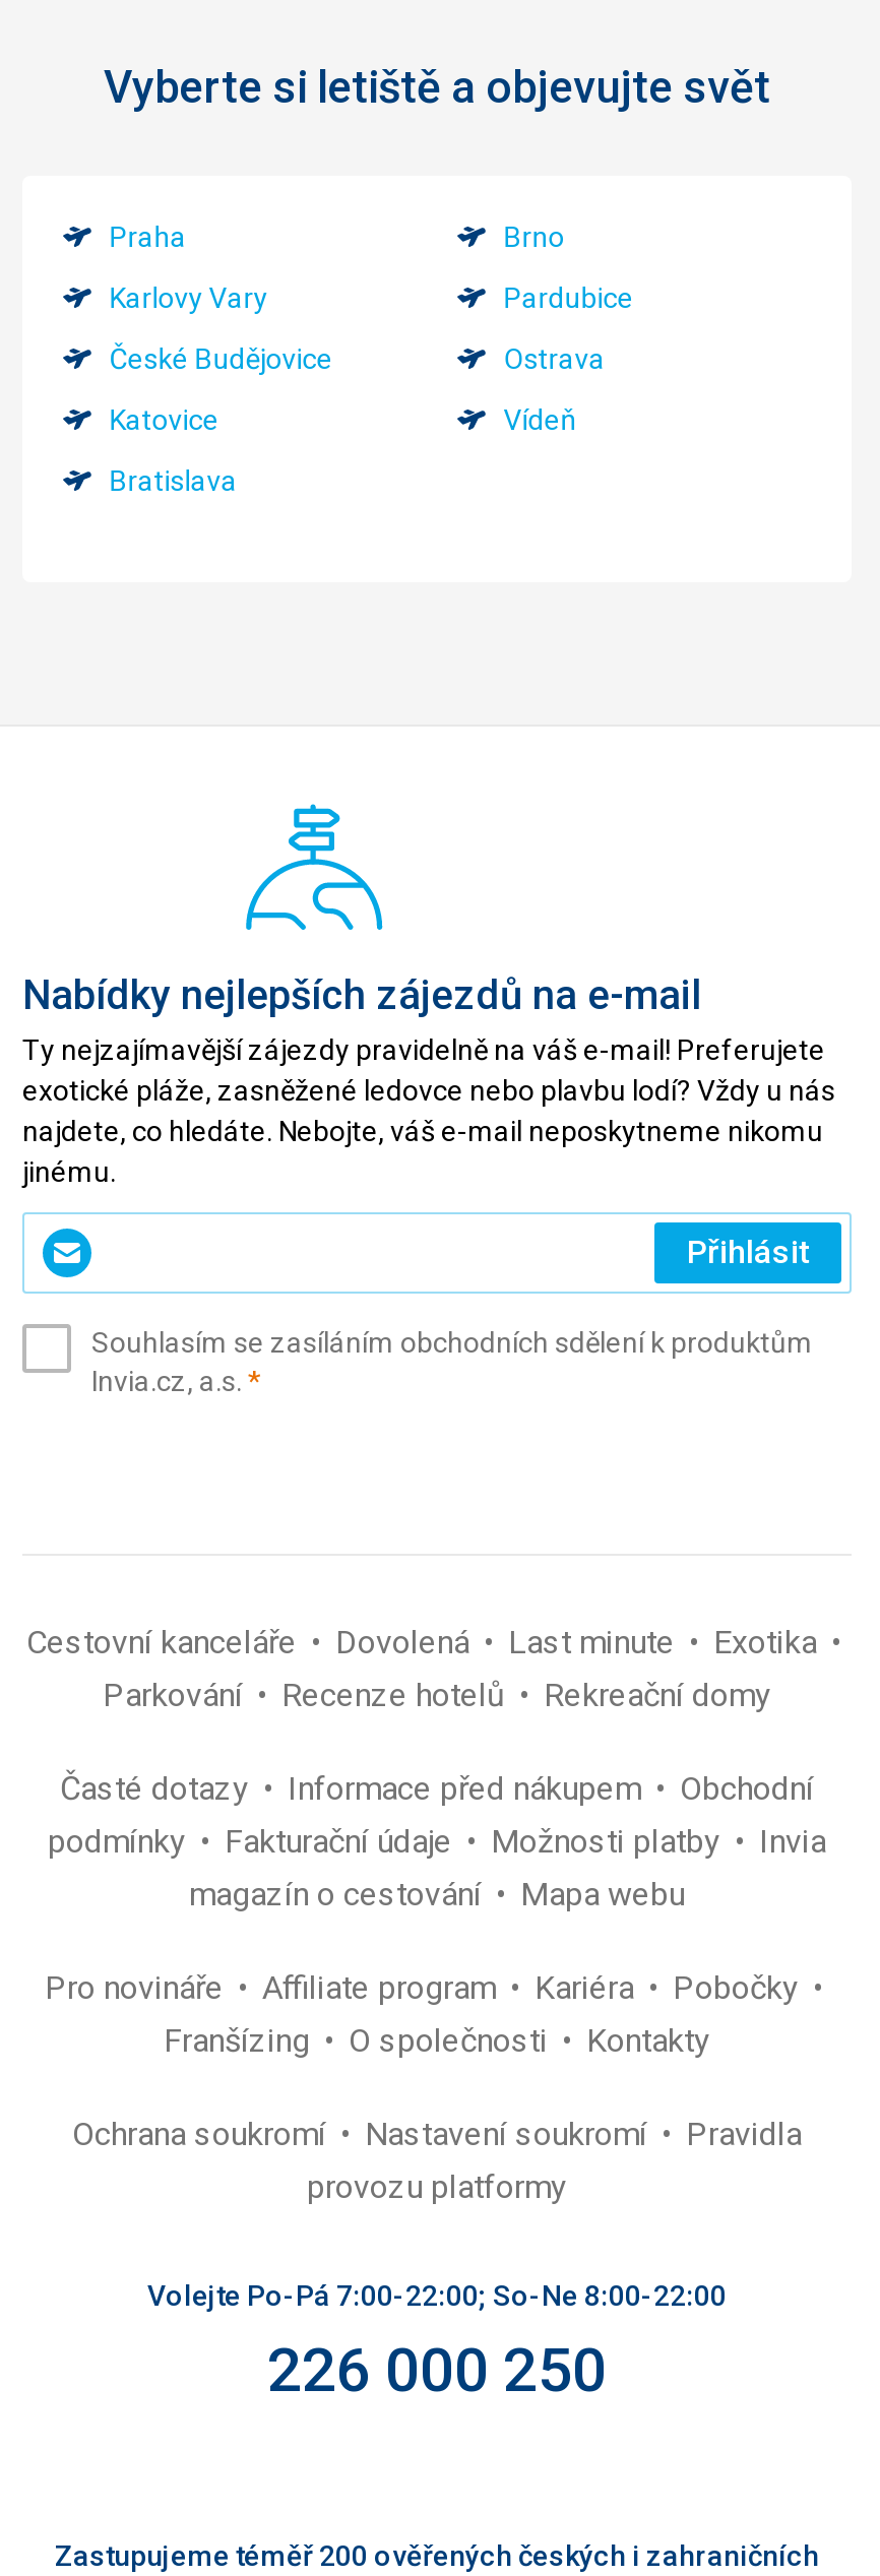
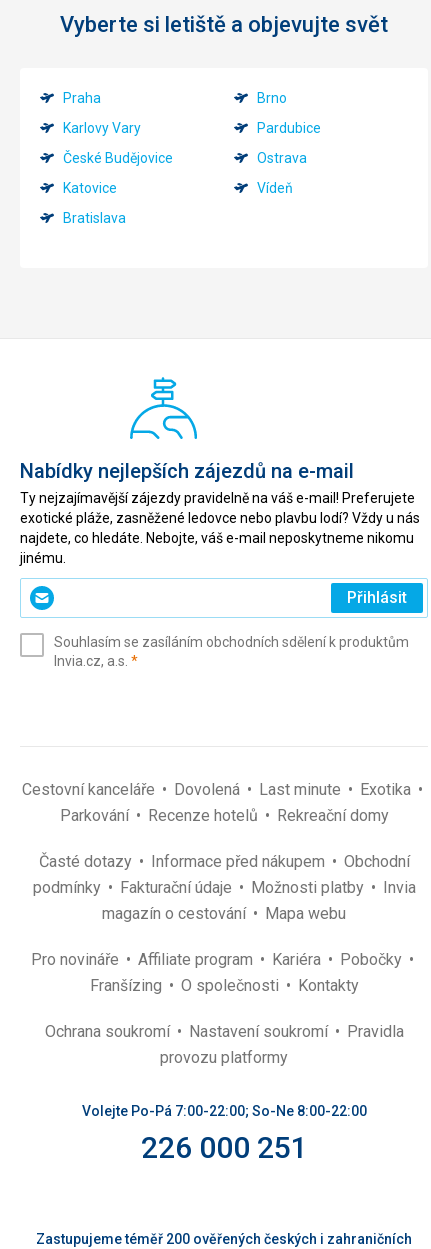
- 226 000 250
+ 226 000 251
